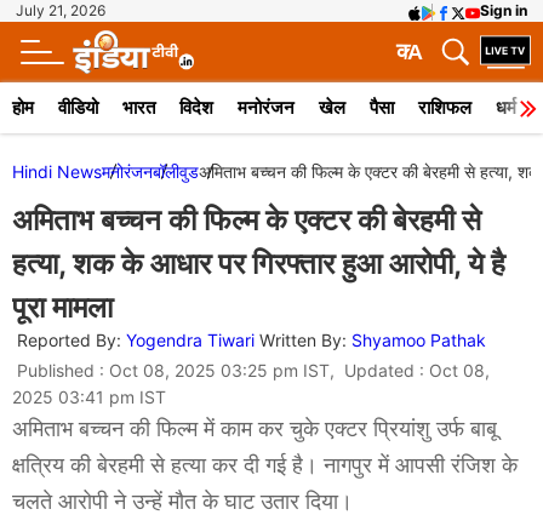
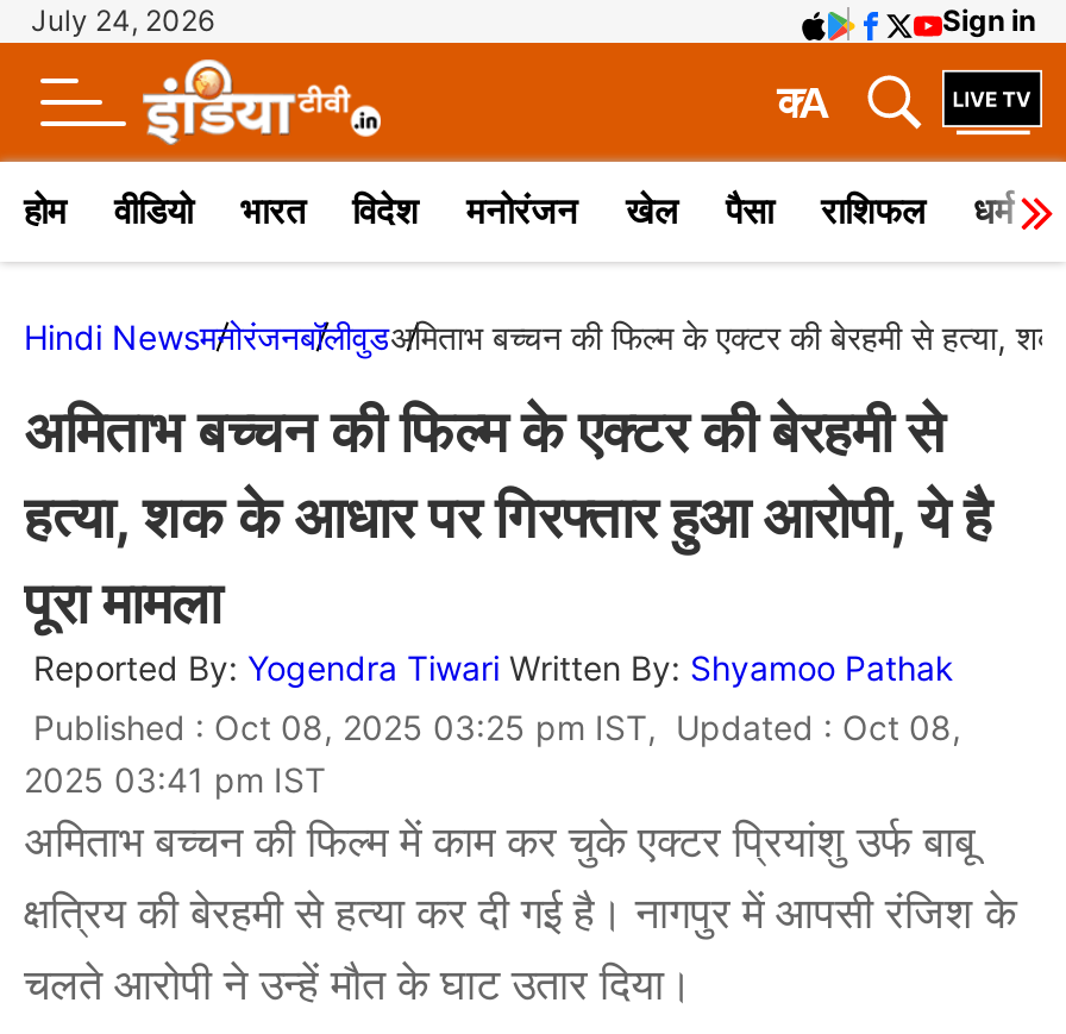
- July 21, 2026
+ July 24, 2026
